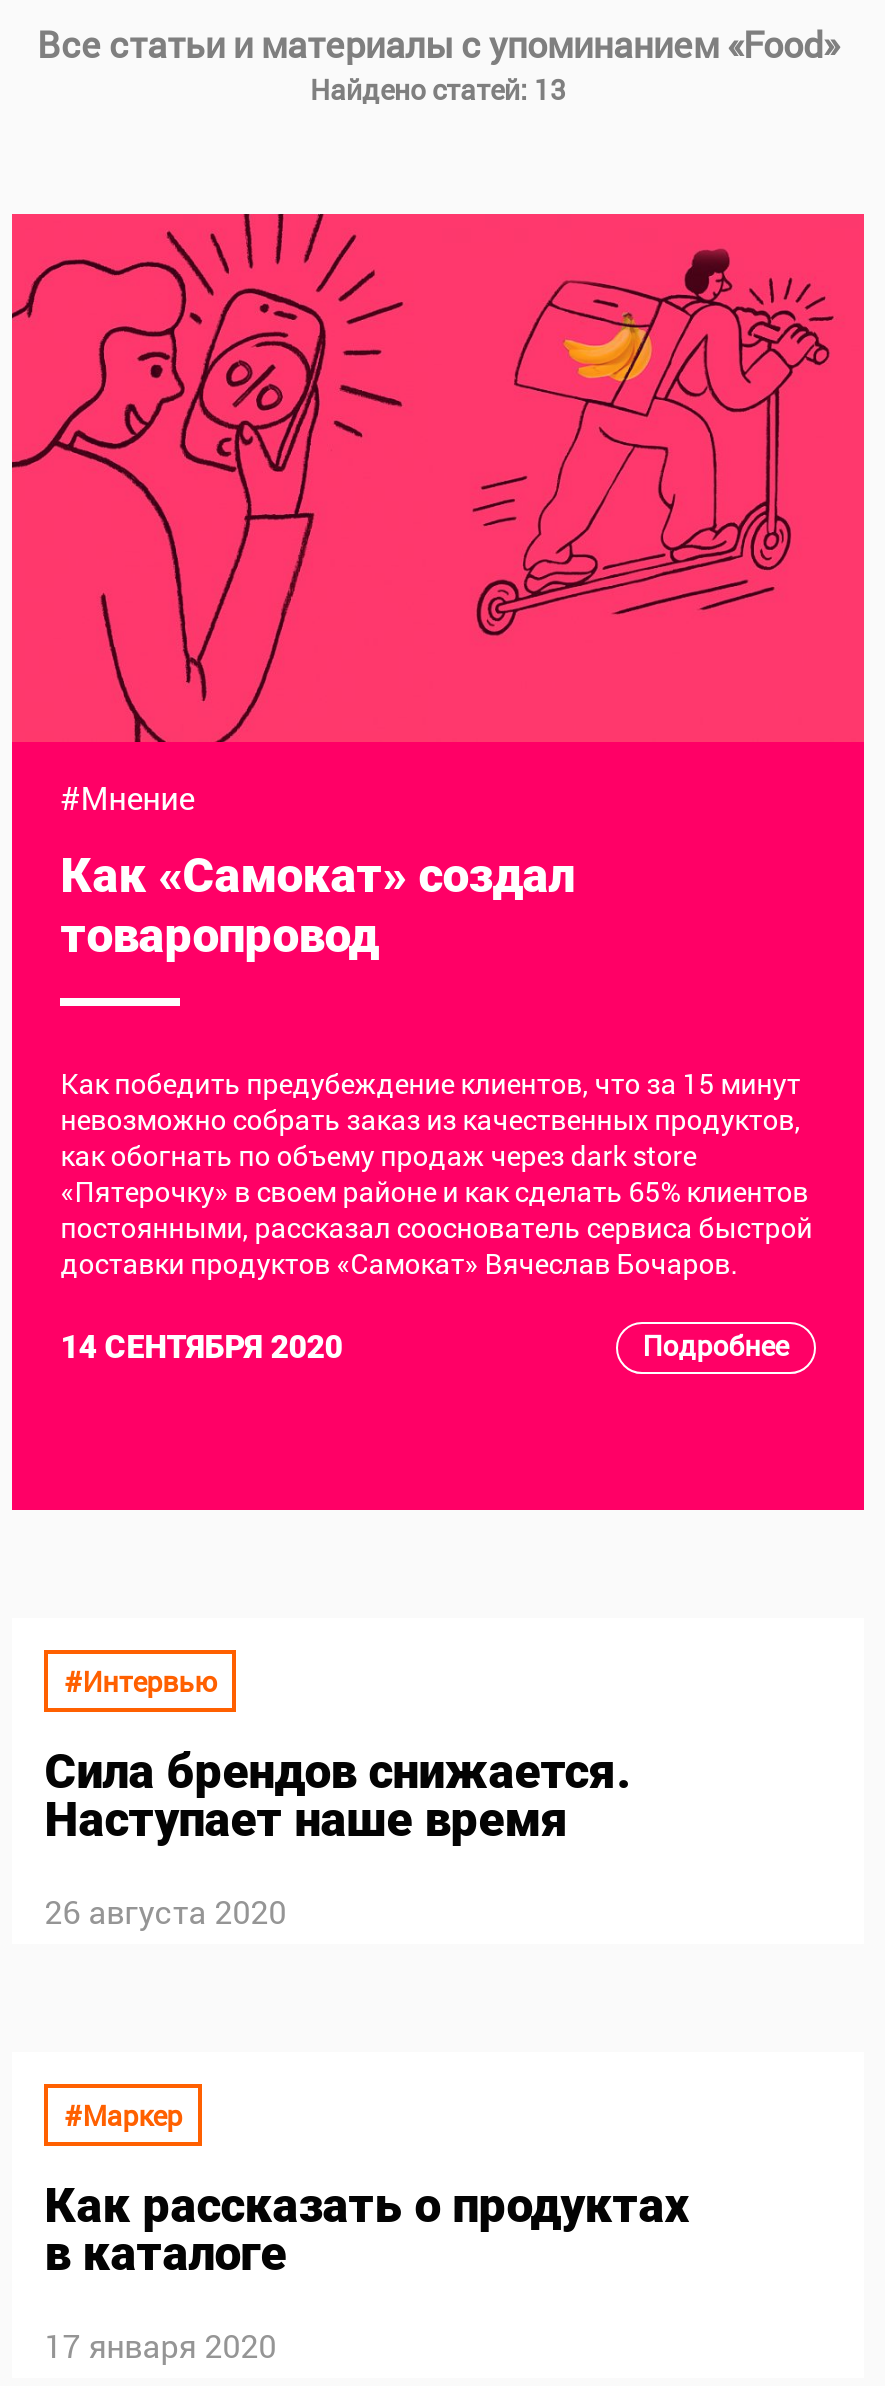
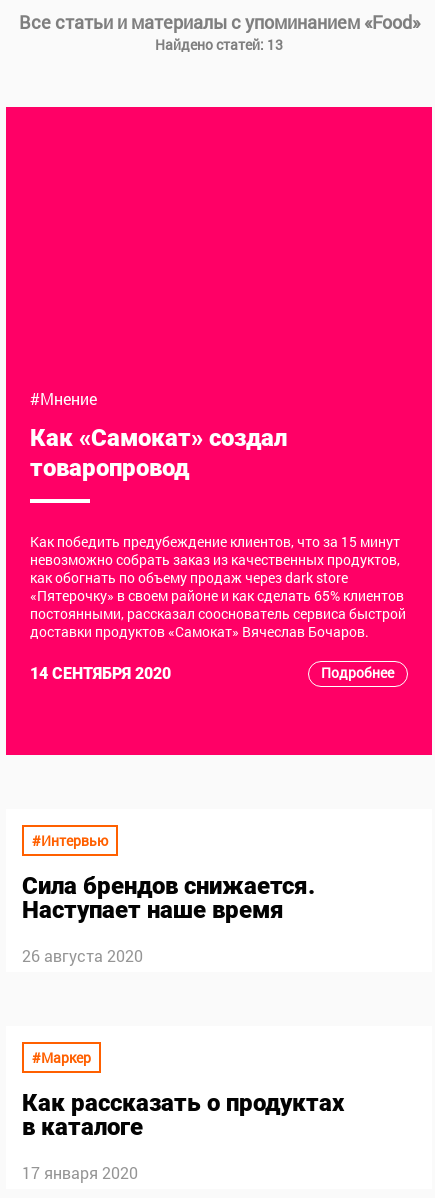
- [image]
